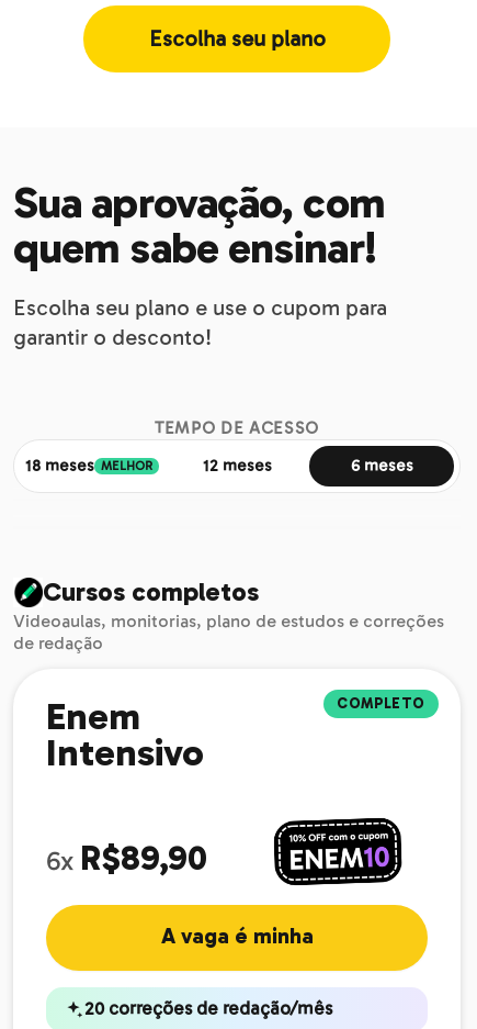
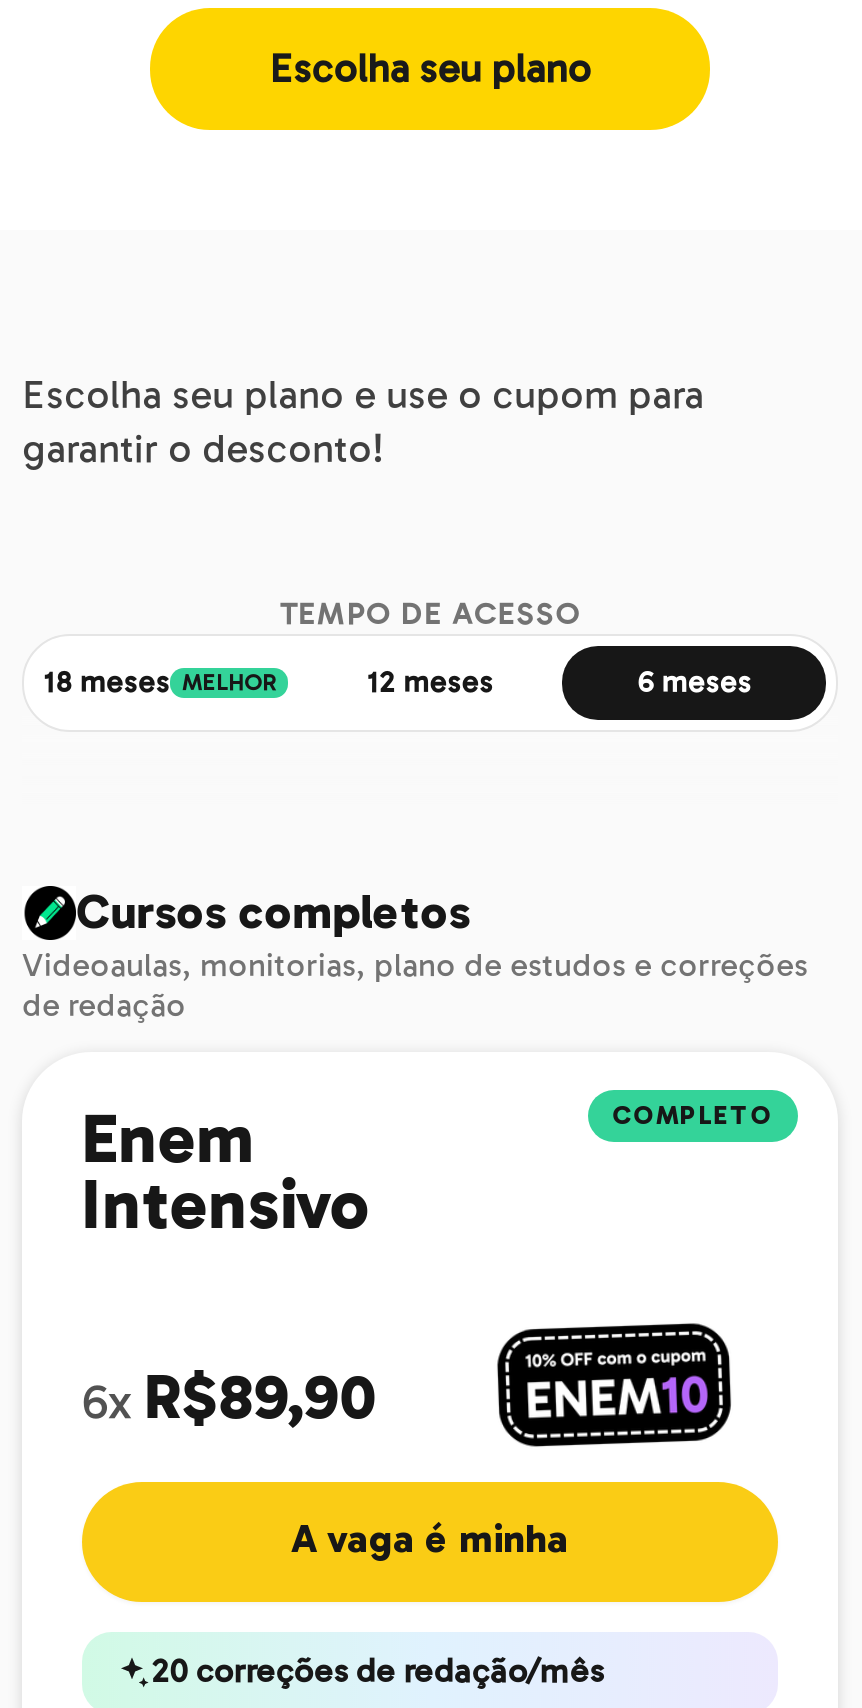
- Sua aprovação, com
- quem sabe ensinar!
